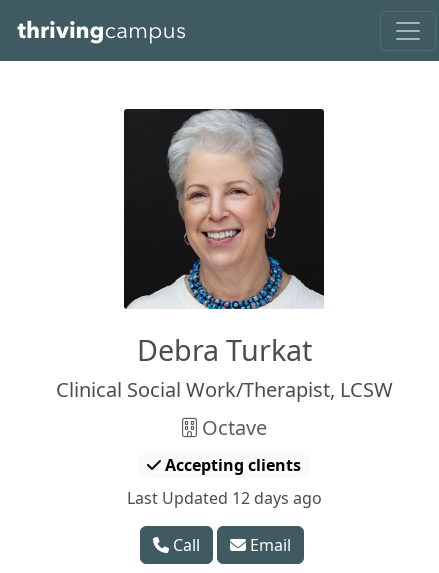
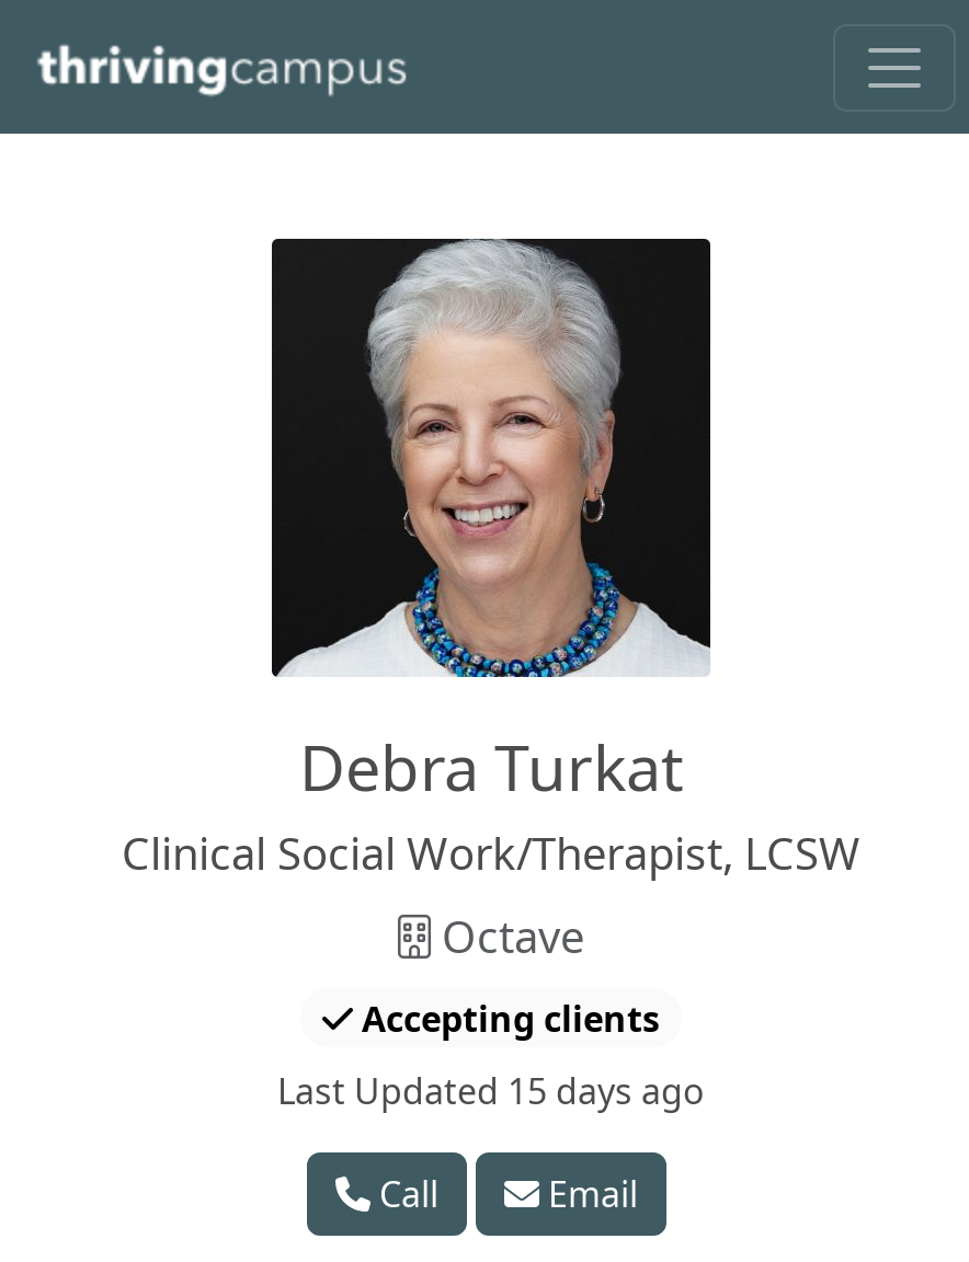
- Last Updated 12 days ago
+ Last Updated 15 days ago
